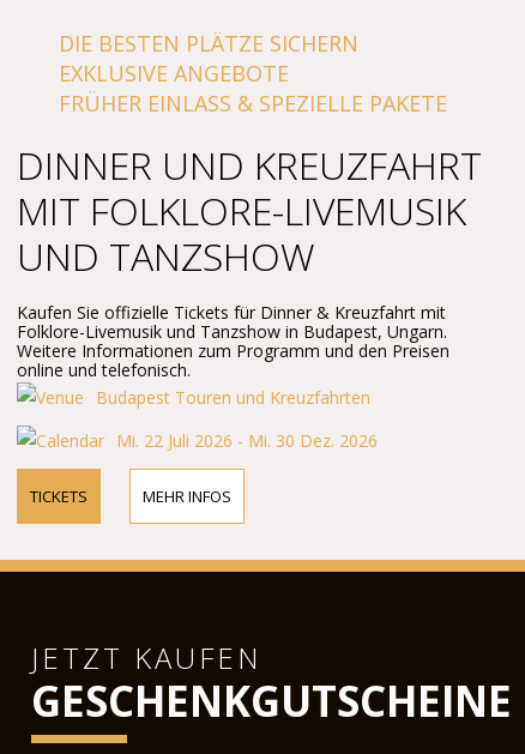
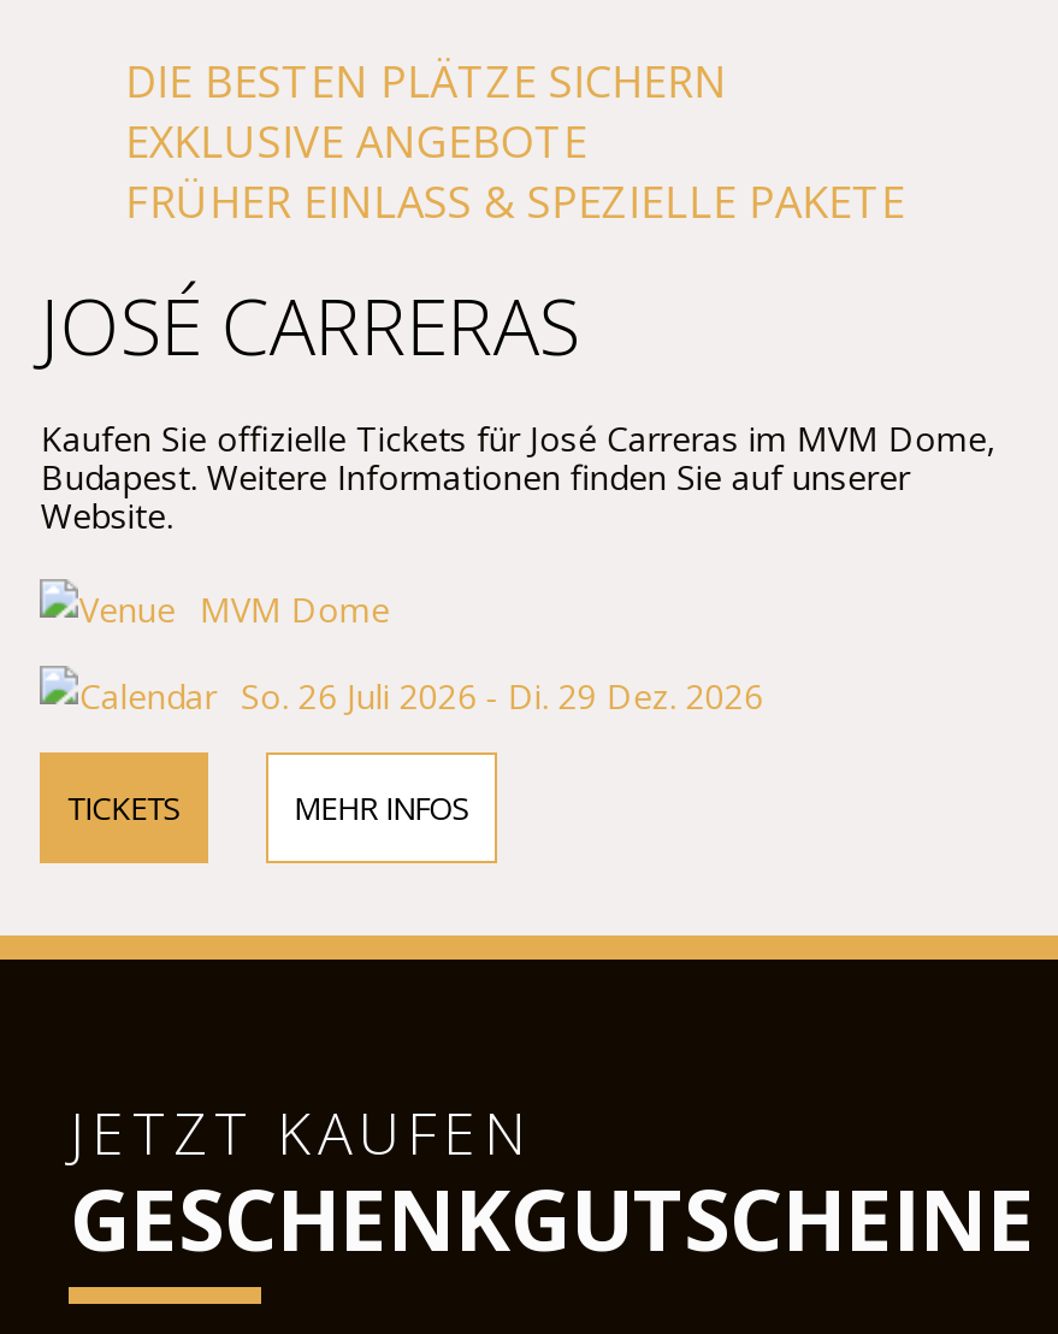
- DINNER UND KREUZFAHRT
- MIT FOLKLORE-LIVEMUSIK
- UND TANZSHOW
- Kaufen Sie offizielle Tickets für Dinner & Kreuzfahrt mit
- Folklore-Livemusik und Tanzshow in Budapest, Ungarn.
- Weitere Informationen zum Programm und den Preisen
- online und telefonisch.
- Budapest Touren und Kreuzfahrten
- Mi. 22 Juli 2026 - Mi. 30 Dez. 2026
+ JOSÉ CARRERAS
+ Kaufen Sie offizielle Tickets für José Carreras im MVM Dome,
+ Budapest. Weitere Informationen finden Sie auf unserer
+ Website.
+ MVM Dome
+ So. 26 Juli 2026 - Di. 29 Dez. 2026
